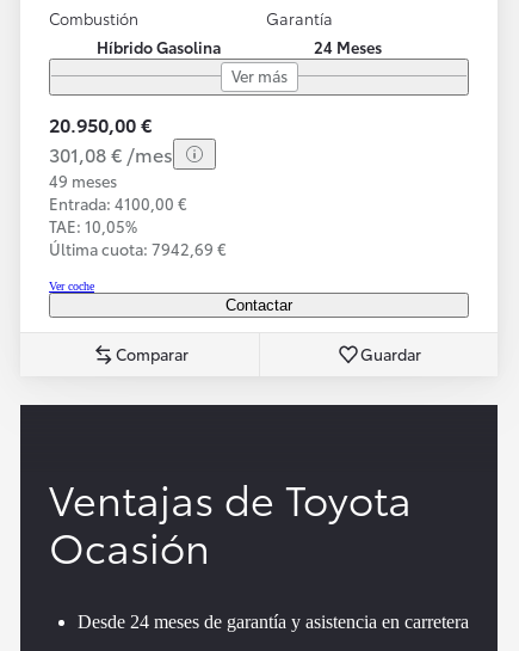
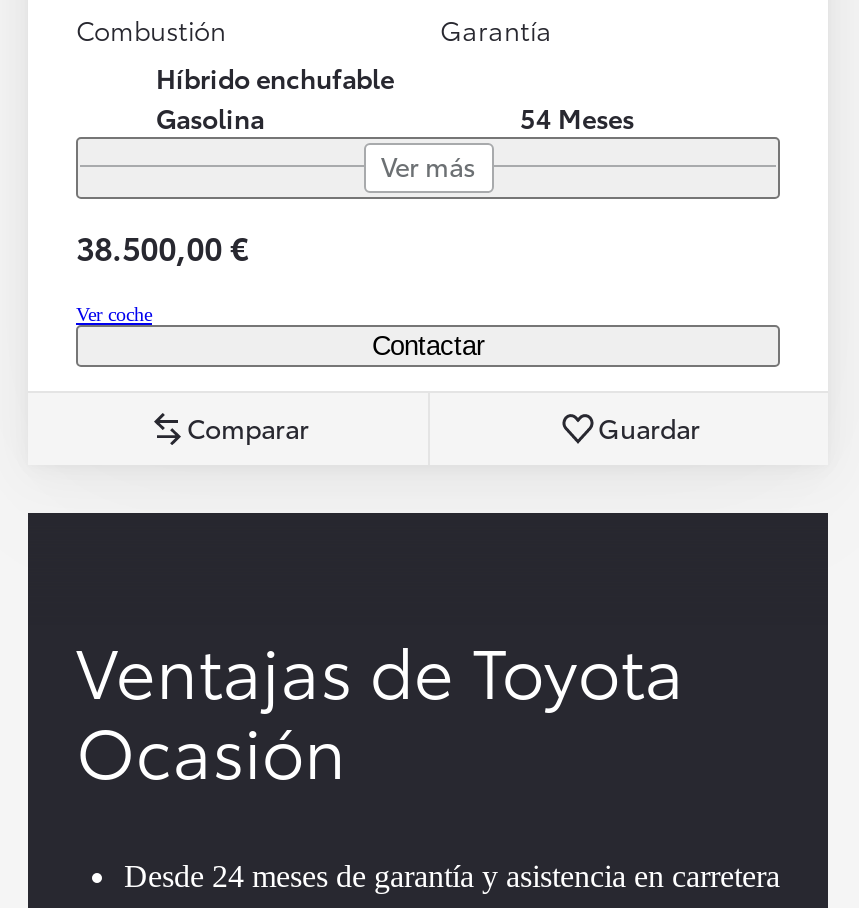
- Híbrido Gasolina
+ Híbrido enchufable
+ Gasolina

- 24 Meses
+ 54 Meses

moved down: Ver más

- 20.950,00 €
- 301,08 € /mes
- 49 meses
- Entrada: 4100,00 €
- TAE: 10,05%
- Última cuota: 7942,69 €
+ 38.500,00 €
